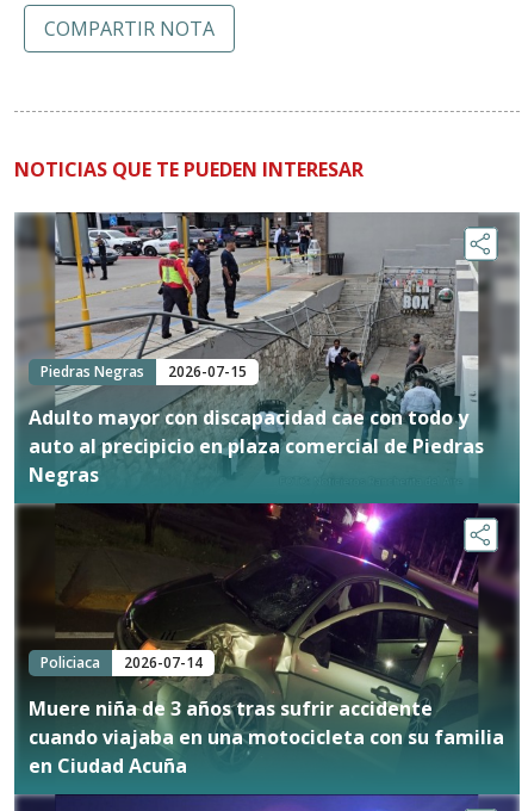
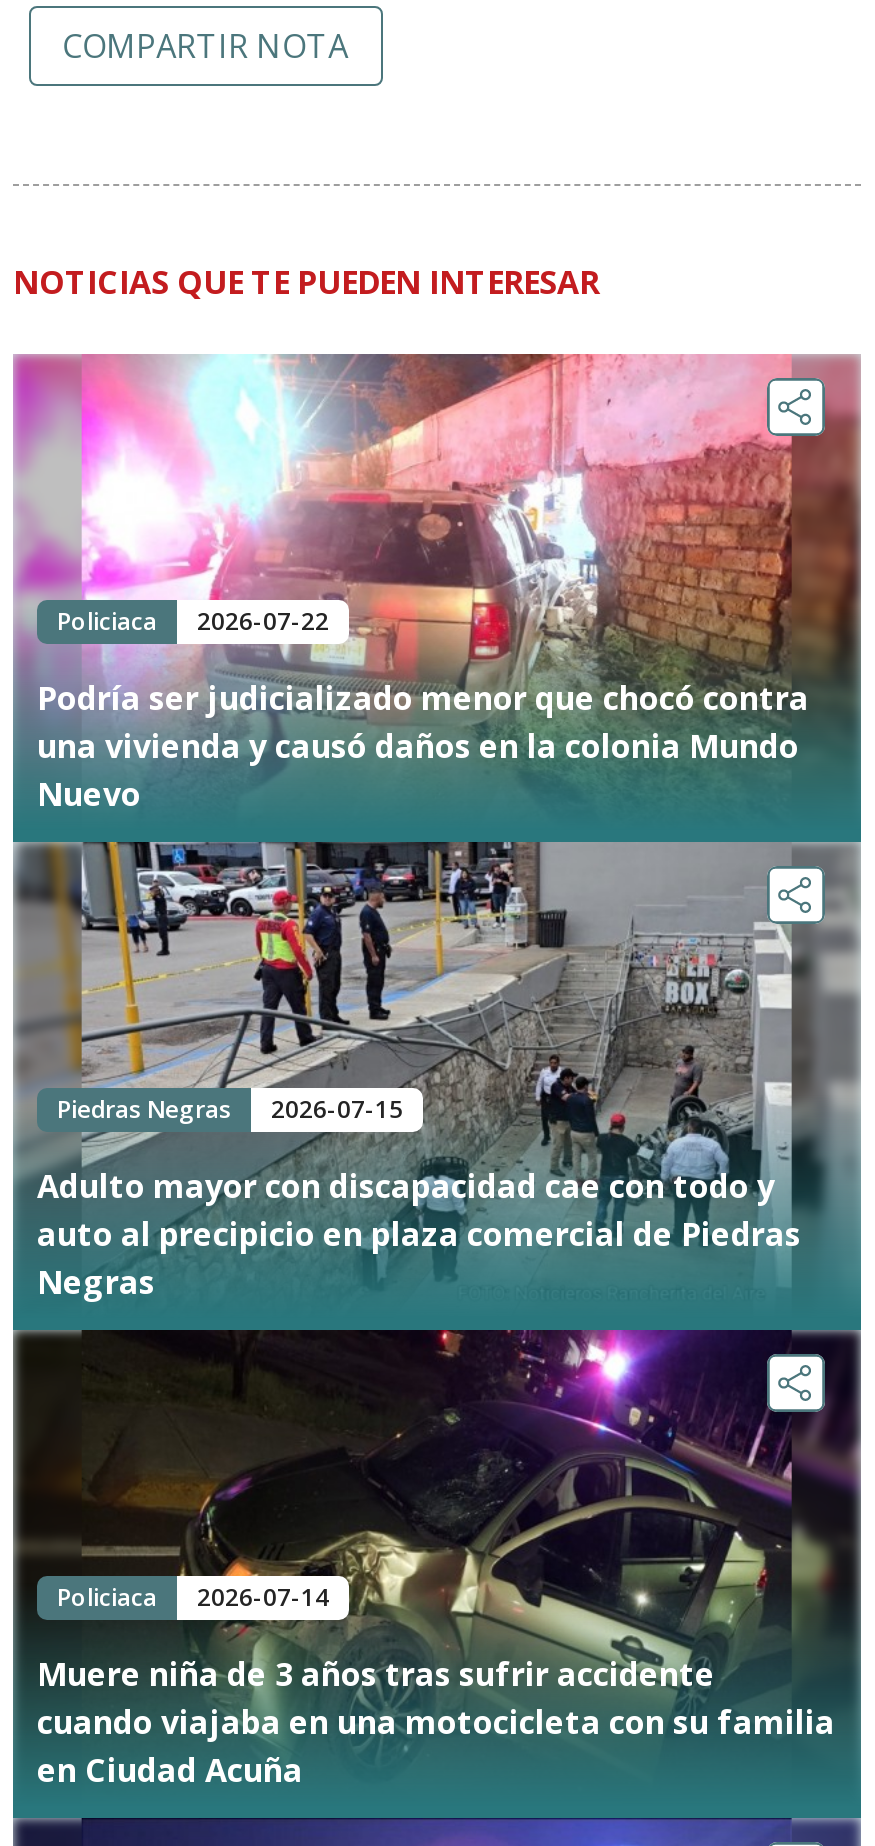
+ [image]
+ Policiaca
+ 2026-07-22
+ Podría ser judicializado menor que chocó contra
+ una vivienda y causó daños en la colonia Mundo
+ Nuevo
